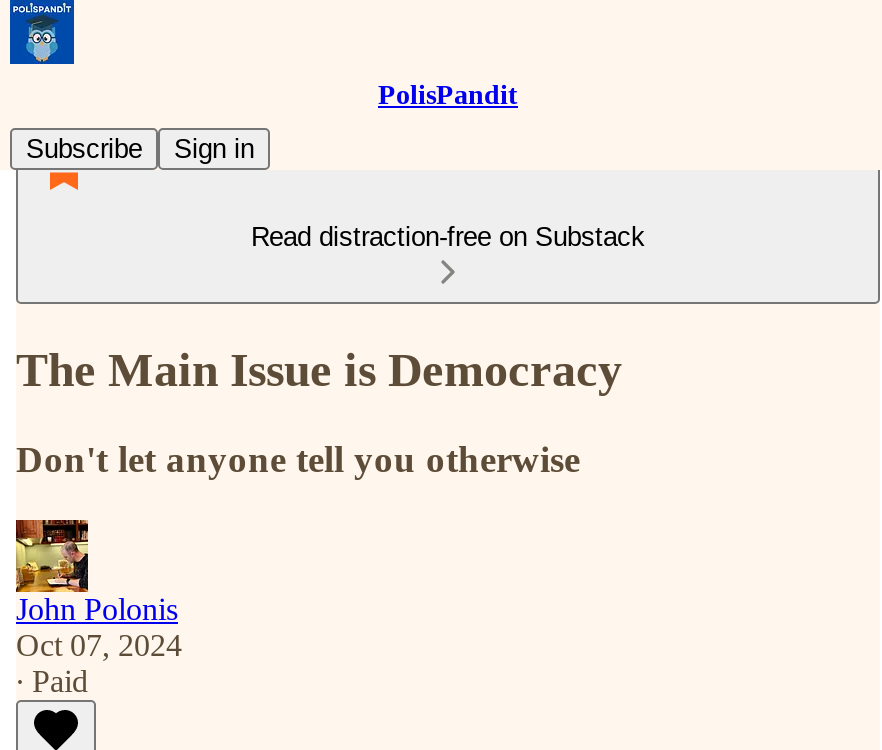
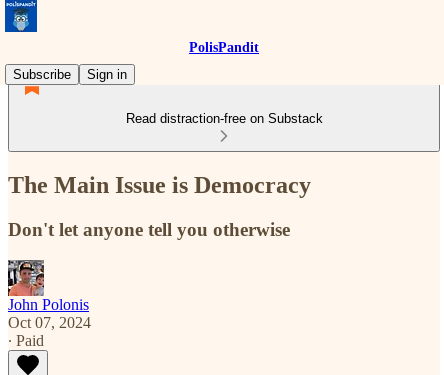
- [image]
+ [image]
